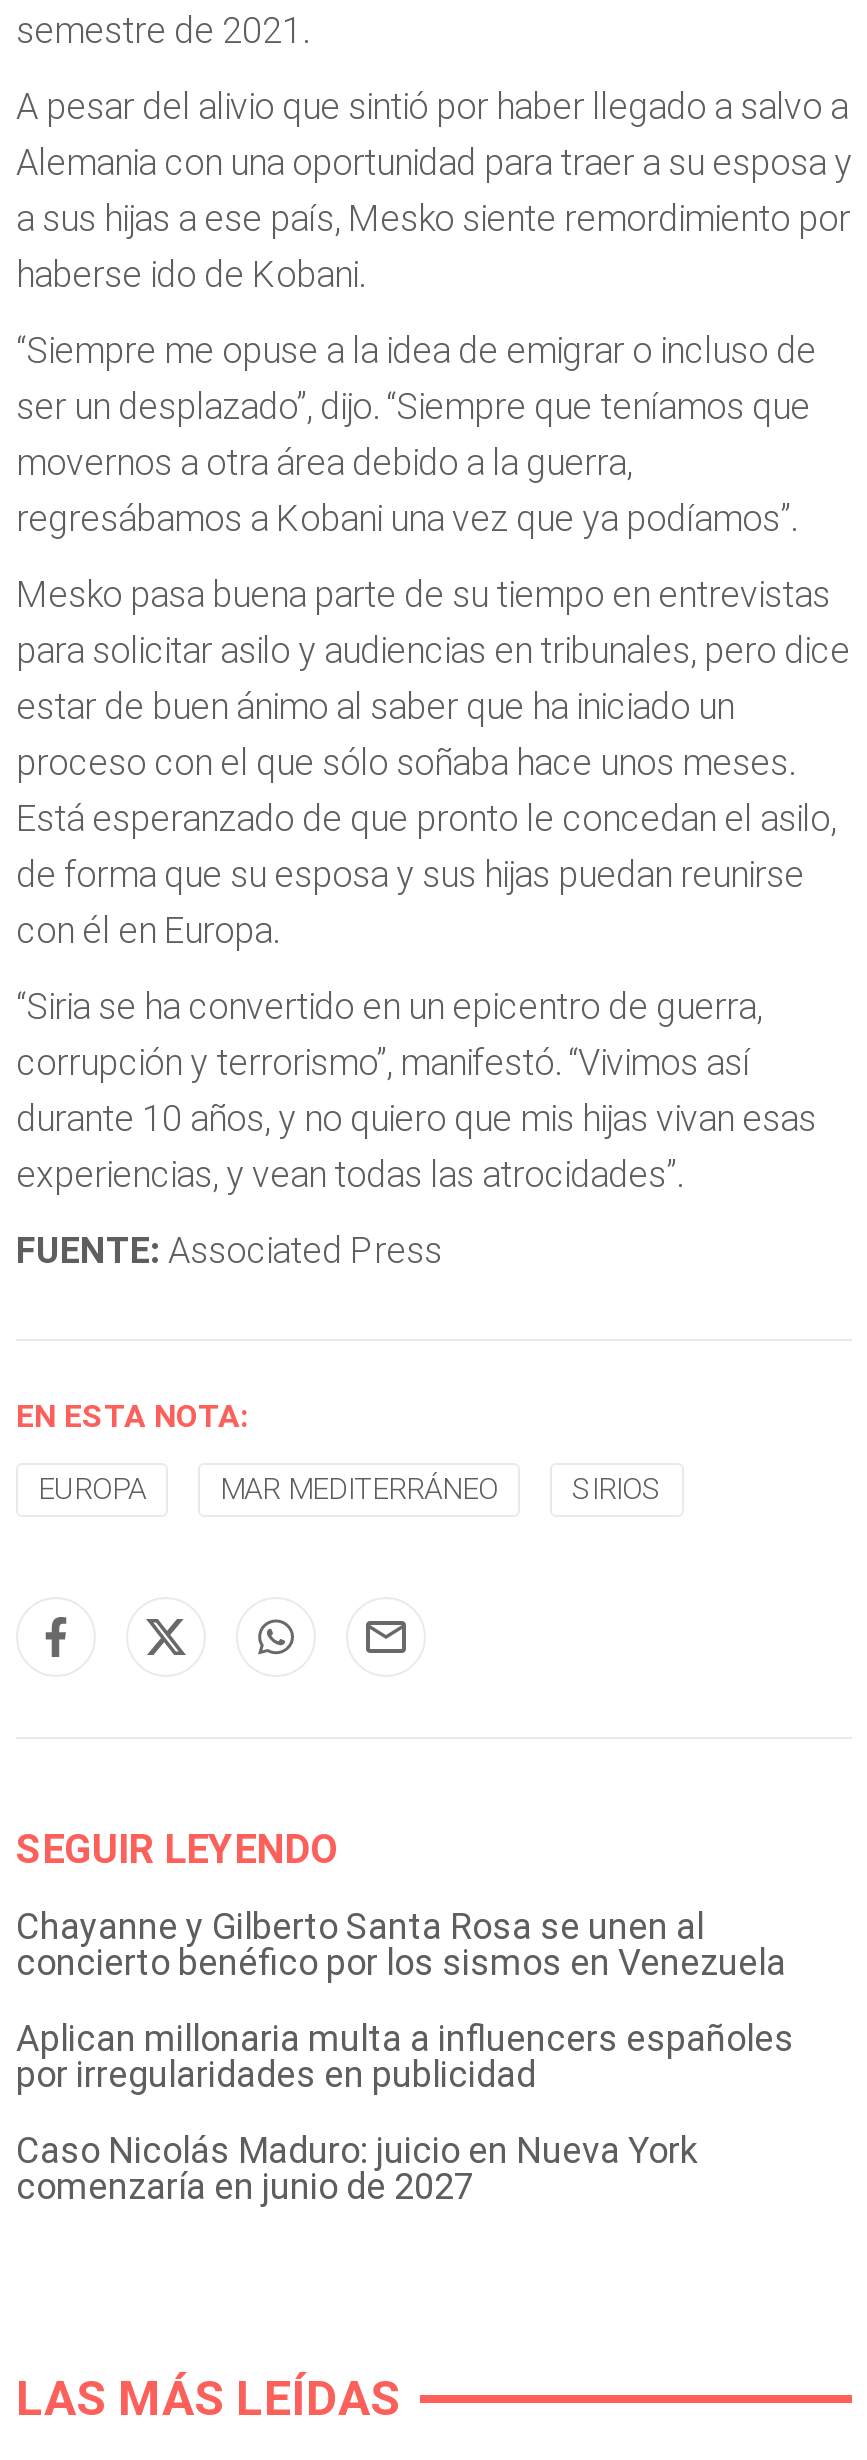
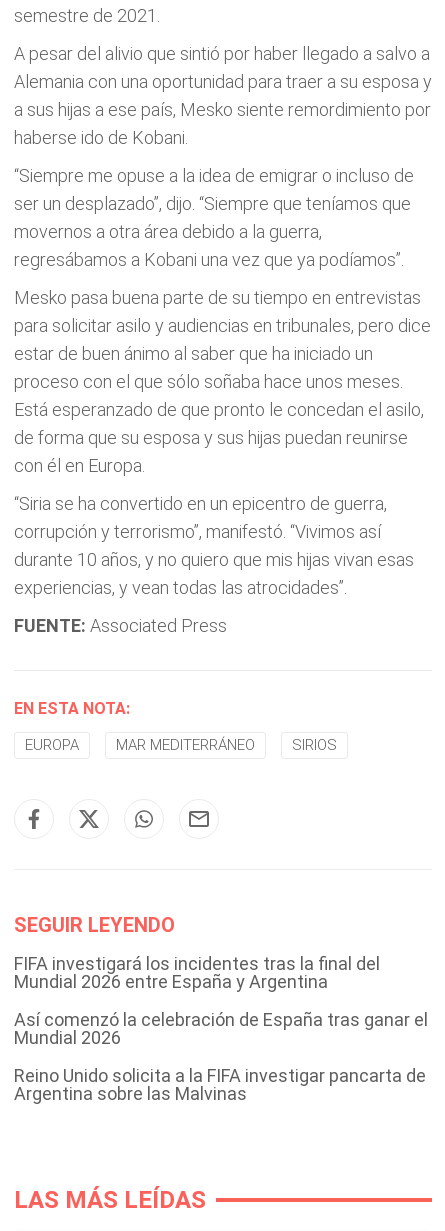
- Chayanne y Gilberto Santa Rosa se unen al
- concierto benéfico por los sismos en Venezuela
+ FIFA investigará los incidentes tras la final del
+ Mundial 2026 entre España y Argentina

- Aplican millonaria multa a influencers españoles
- por irregularidades en publicidad
+ Así comenzó la celebración de España tras ganar el
+ Mundial 2026

- Caso Nicolás Maduro: juicio en Nueva York
- comenzaría en junio de 2027
+ Reino Unido solicita a la FIFA investigar pancarta de
+ Argentina sobre las Malvinas
